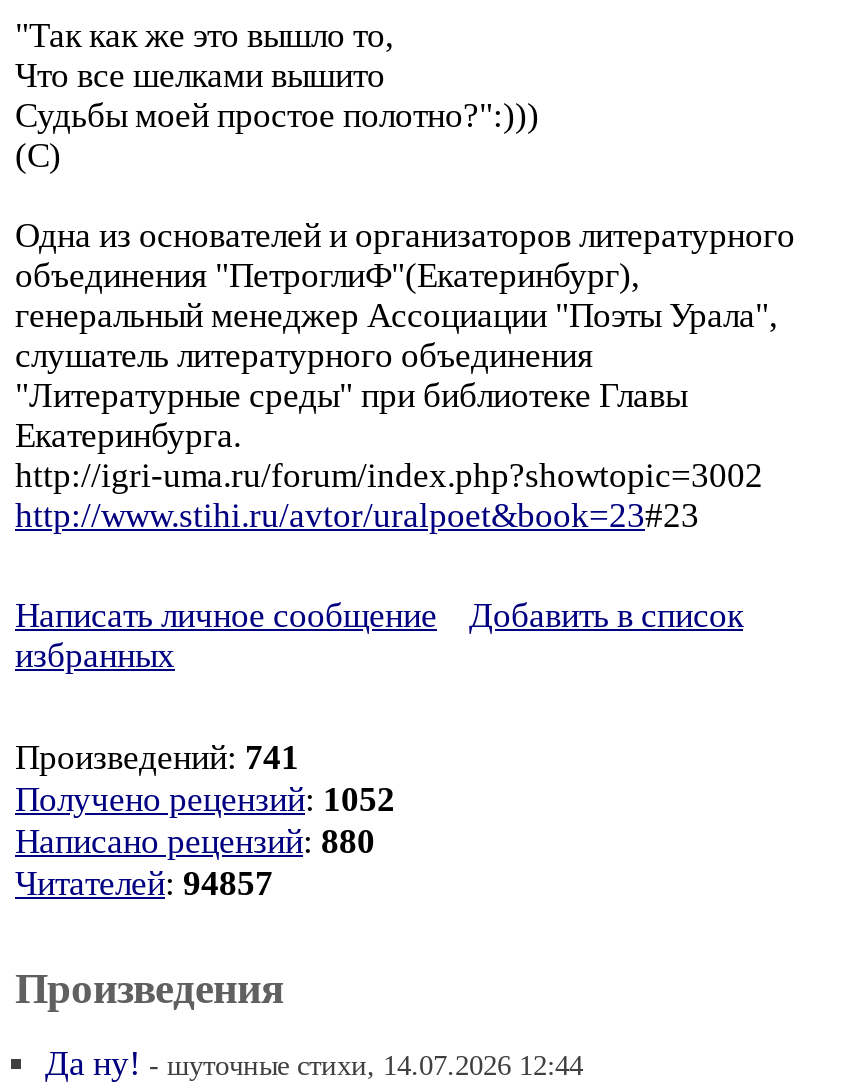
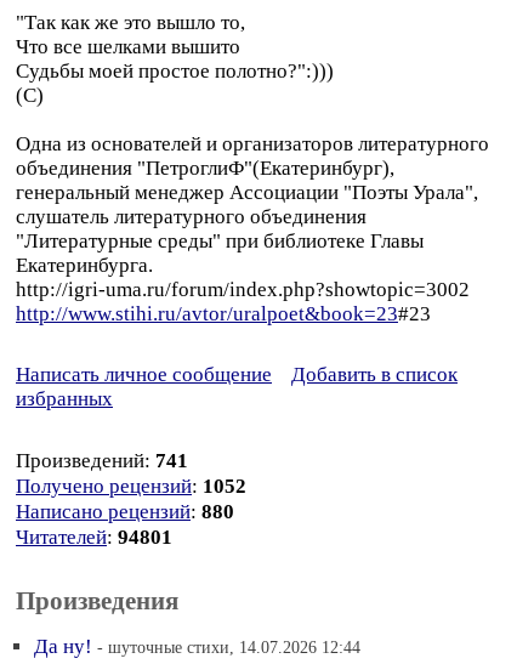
- Читателей: 94857
+ Читателей: 94801
